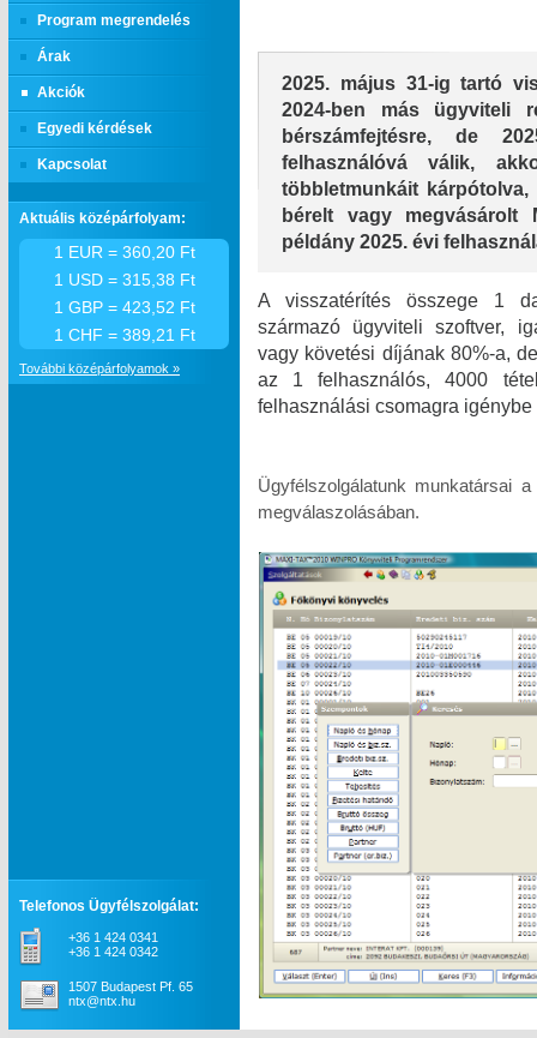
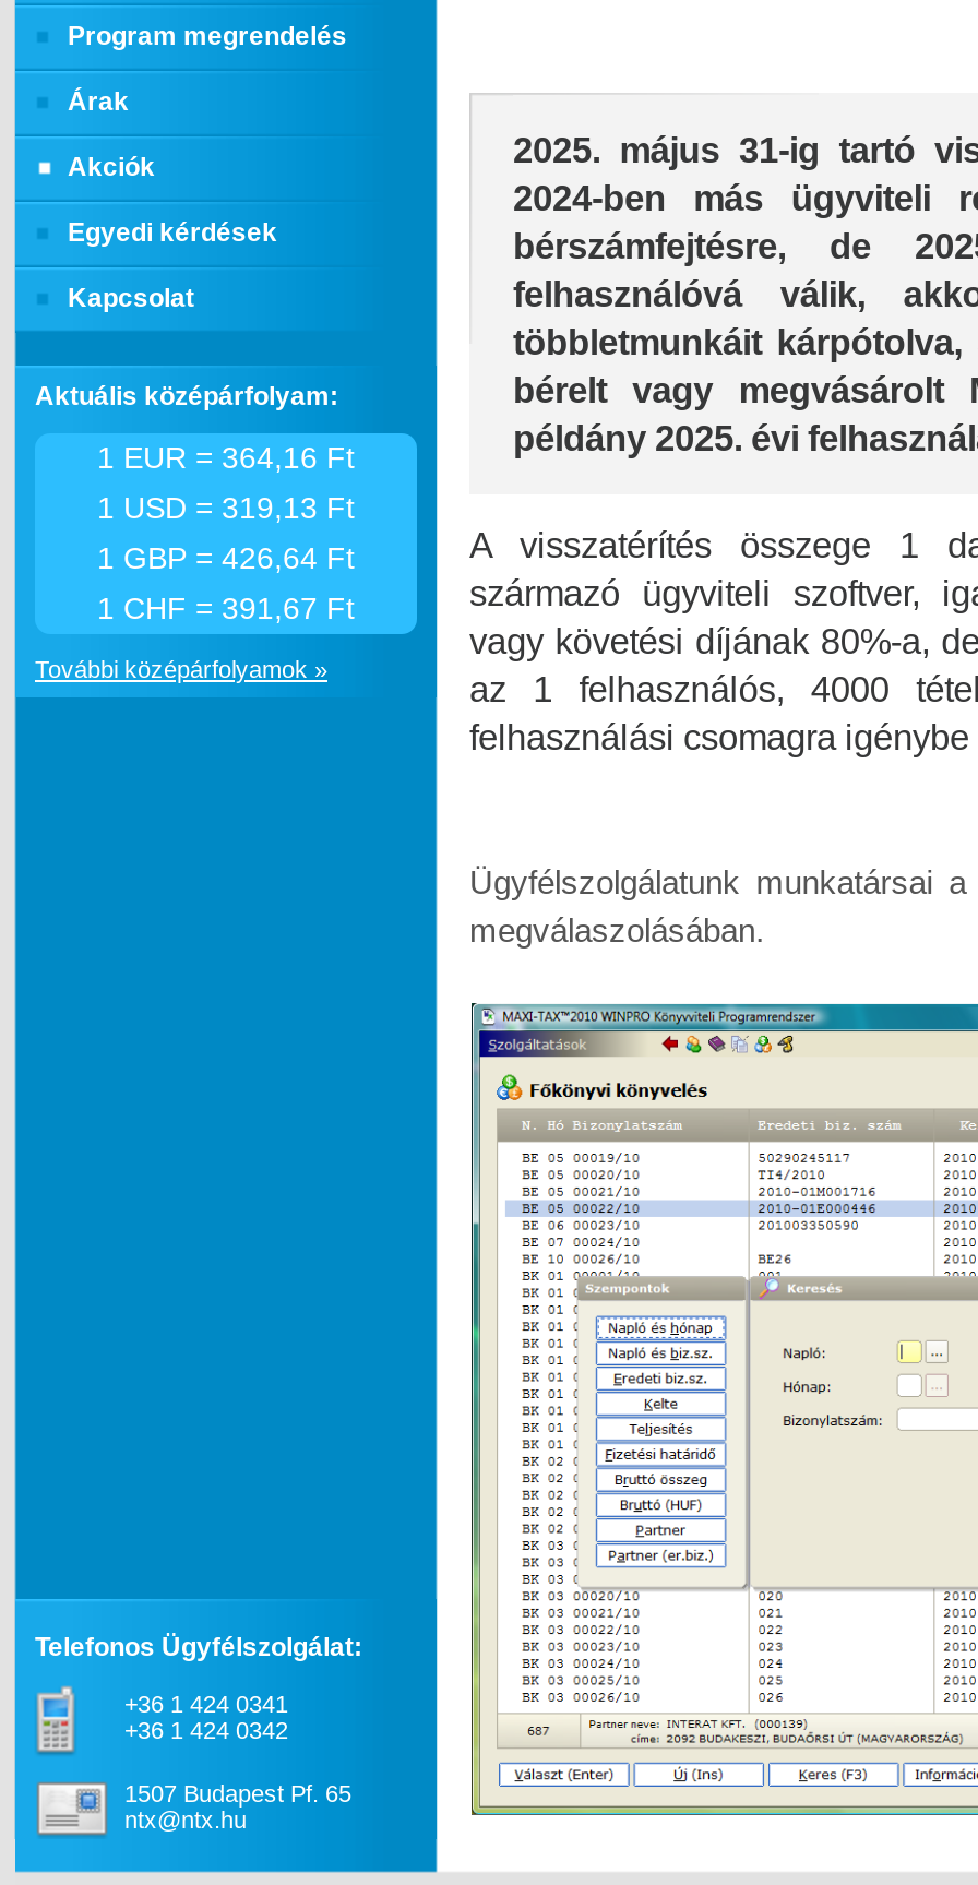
- 1 EUR = 360,20 Ft
+ 1 EUR = 364,16 Ft

- 1 USD = 315,38 Ft
+ 1 USD = 319,13 Ft

- 1 GBP = 423,52 Ft
+ 1 GBP = 426,64 Ft

- 1 CHF = 389,21 Ft
+ 1 CHF = 391,67 Ft
